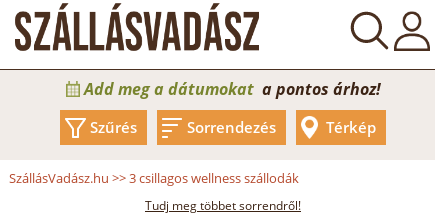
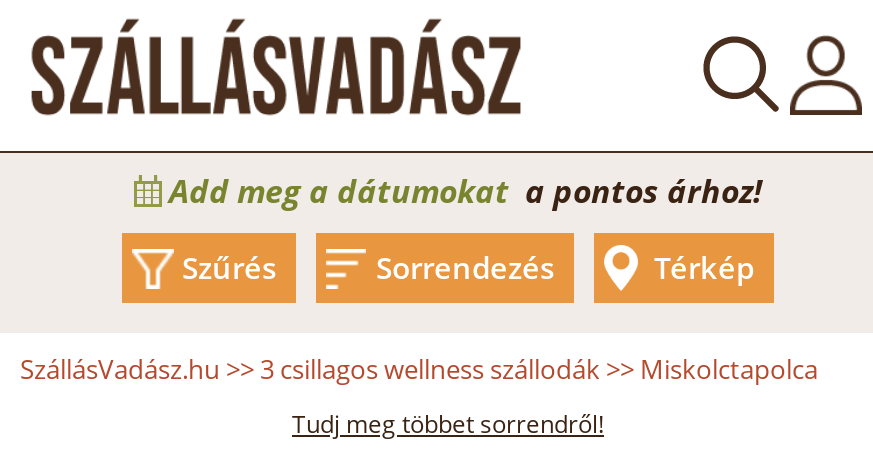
- SzállásVadász.hu >> 3 csillagos wellness szállodák
+ SzállásVadász.hu >> 3 csillagos wellness szállodák >> Miskolctapolca
